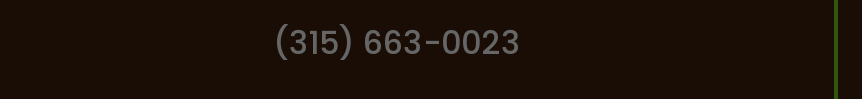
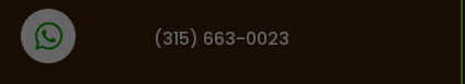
+ [image]
